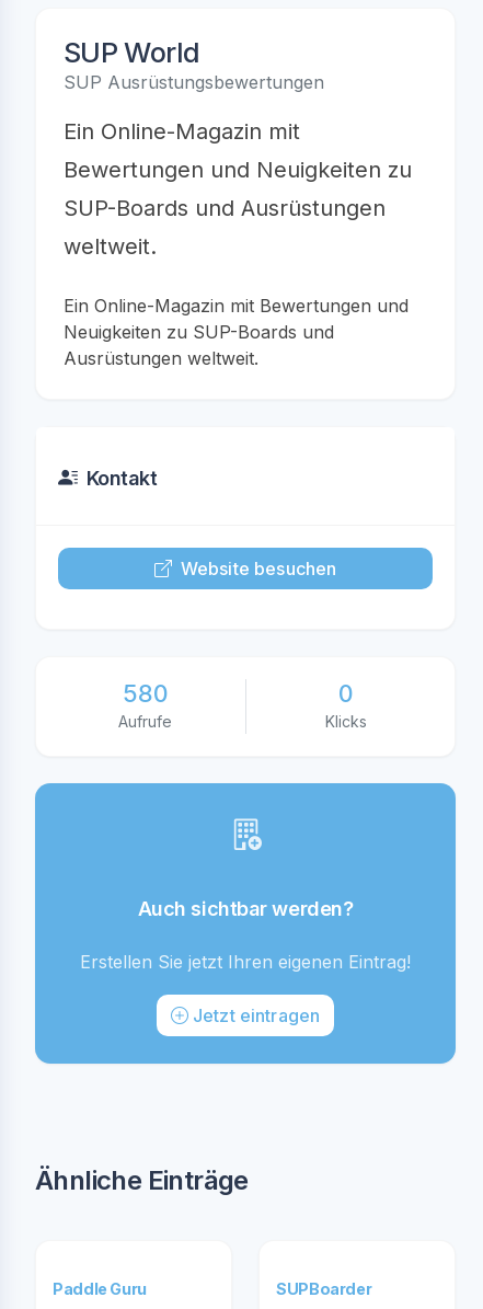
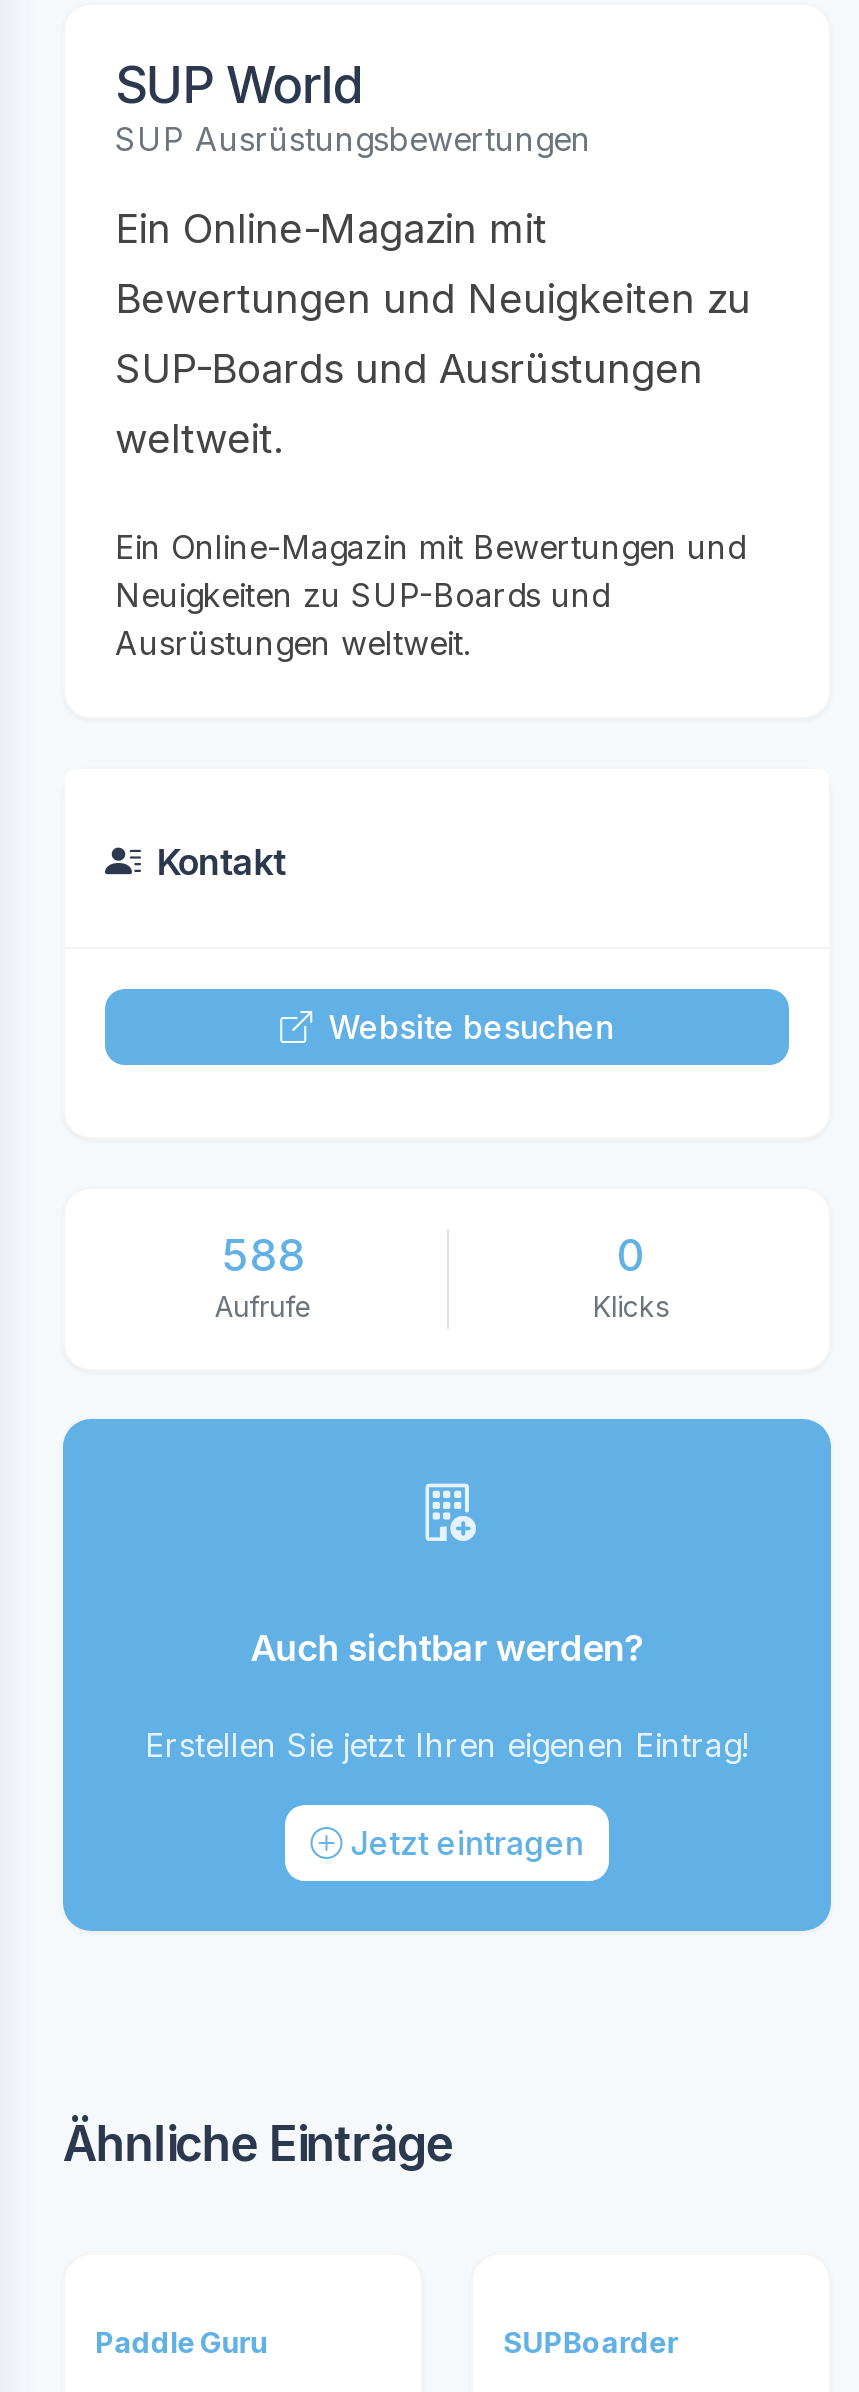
- 580
+ 588
